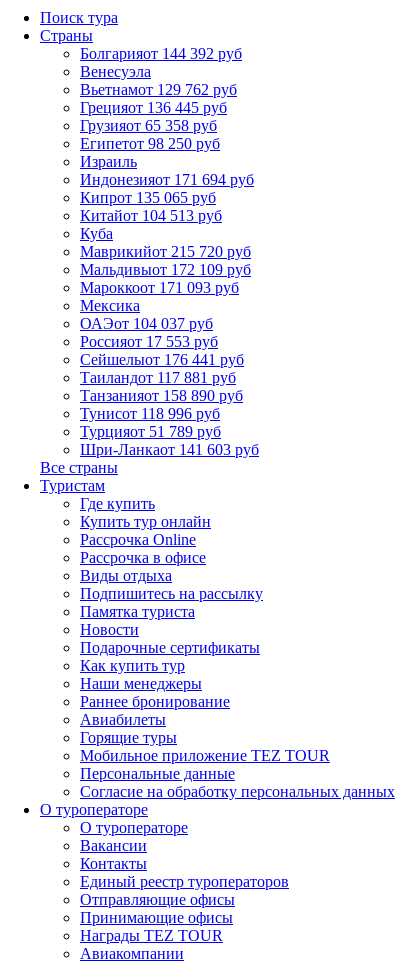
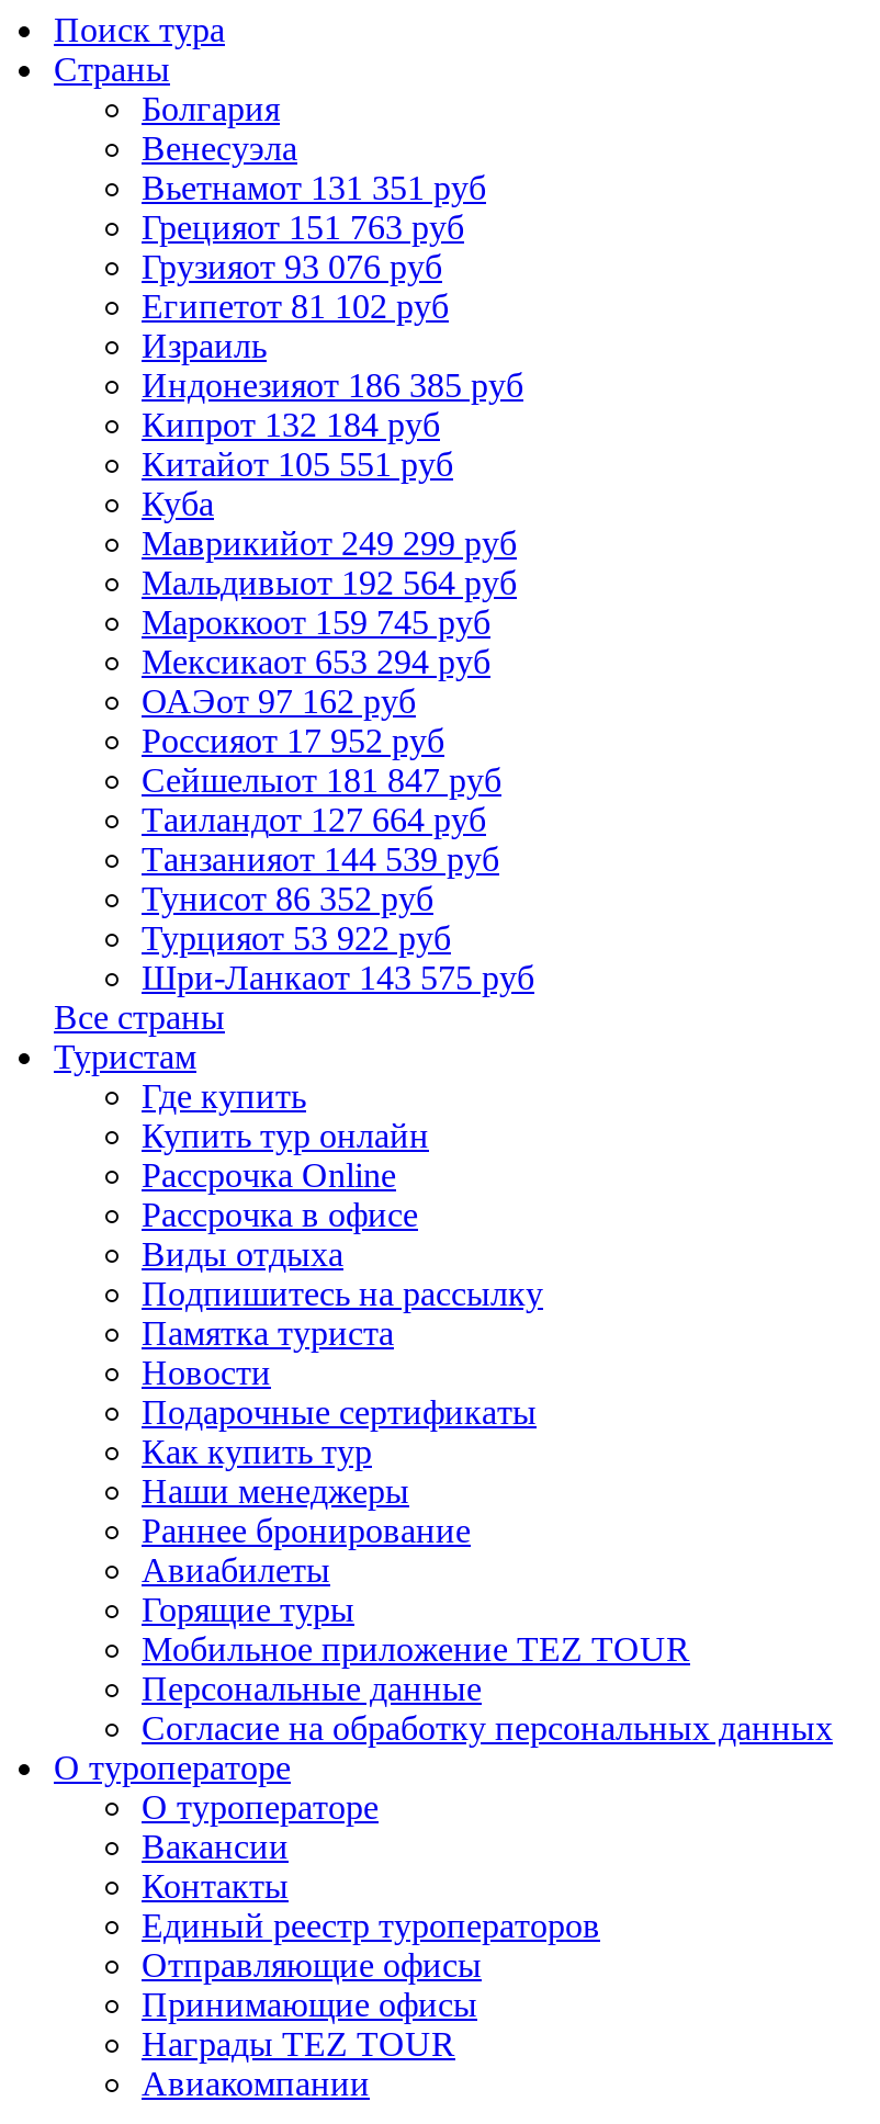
- Болгарияот 144 392 руб
+ Болгария

- Вьетнамот 129 762 руб
+ Вьетнамот 131 351 руб

- Грецияот 136 445 руб
+ Грецияот 151 763 руб

- Грузияот 65 358 руб
+ Грузияот 93 076 руб

- Египетот 98 250 руб
+ Египетот 81 102 руб

- Индонезияот 171 694 руб
+ Индонезияот 186 385 руб

- Кипрот 135 065 руб
+ Кипрот 132 184 руб

- Китайот 104 513 руб
+ Китайот 105 551 руб

- Маврикийот 215 720 руб
- Мальдивыот 172 109 руб
- Мароккоот 171 093 руб
- Мексика
- ОАЭот 104 037 руб
- Россияот 17 553 руб
- Сейшелыот 176 441 руб
- Таиландот 117 881 руб
- Танзанияот 158 890 руб
- Тунисот 118 996 руб
- Турцияот 51 789 руб
- Шри-Ланкаот 141 603 руб
+ Маврикийот 249 299 руб
+ Мальдивыот 192 564 руб
+ Мароккоот 159 745 руб
+ Мексикаот 653 294 руб
+ ОАЭот 97 162 руб
+ Россияот 17 952 руб
+ Сейшелыот 181 847 руб
+ Таиландот 127 664 руб
+ Танзанияот 144 539 руб
+ Тунисот 86 352 руб
+ Турцияот 53 922 руб
+ Шри-Ланкаот 143 575 руб
